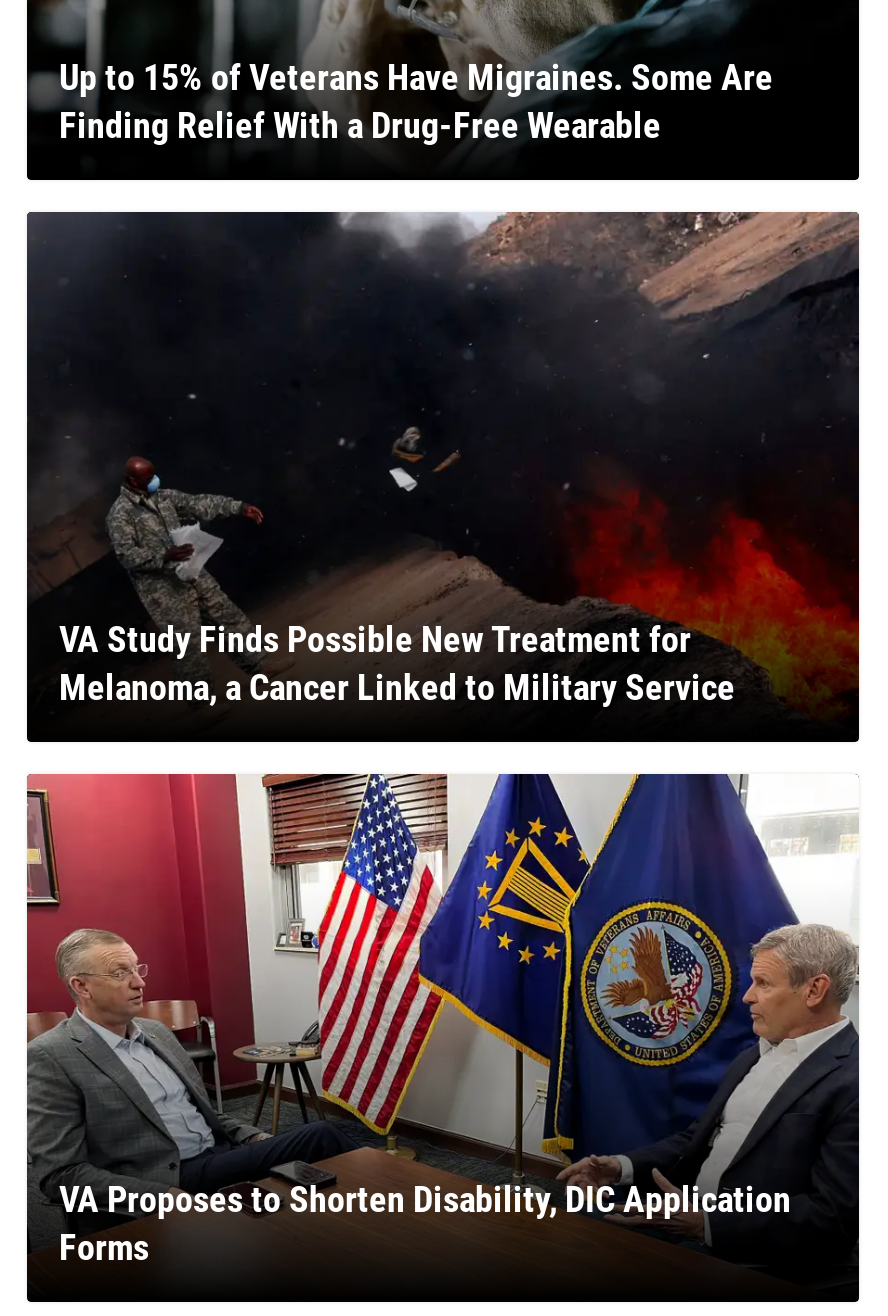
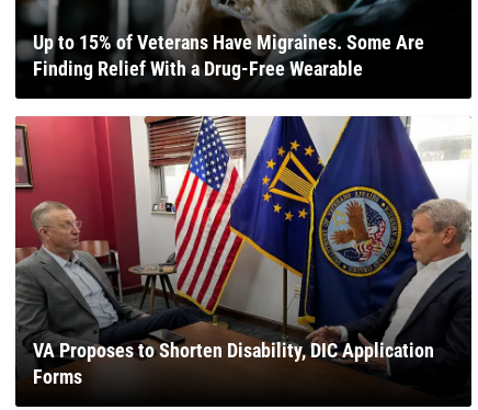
- [image]
- VA Study Finds Possible New Treatment for
- Melanoma, a Cancer Linked to Military Service
